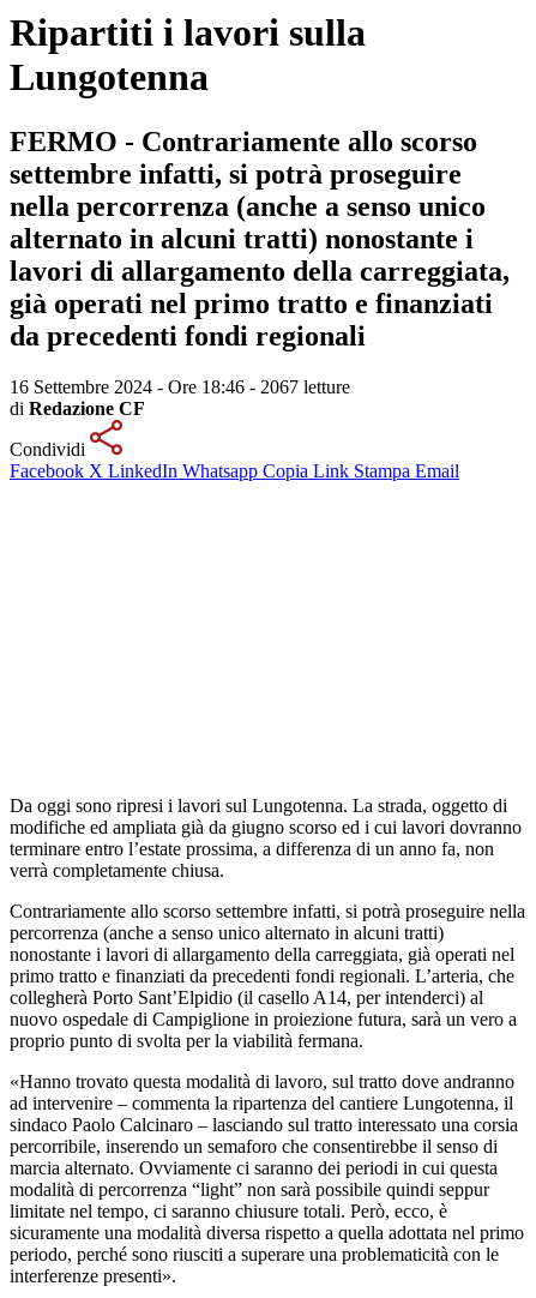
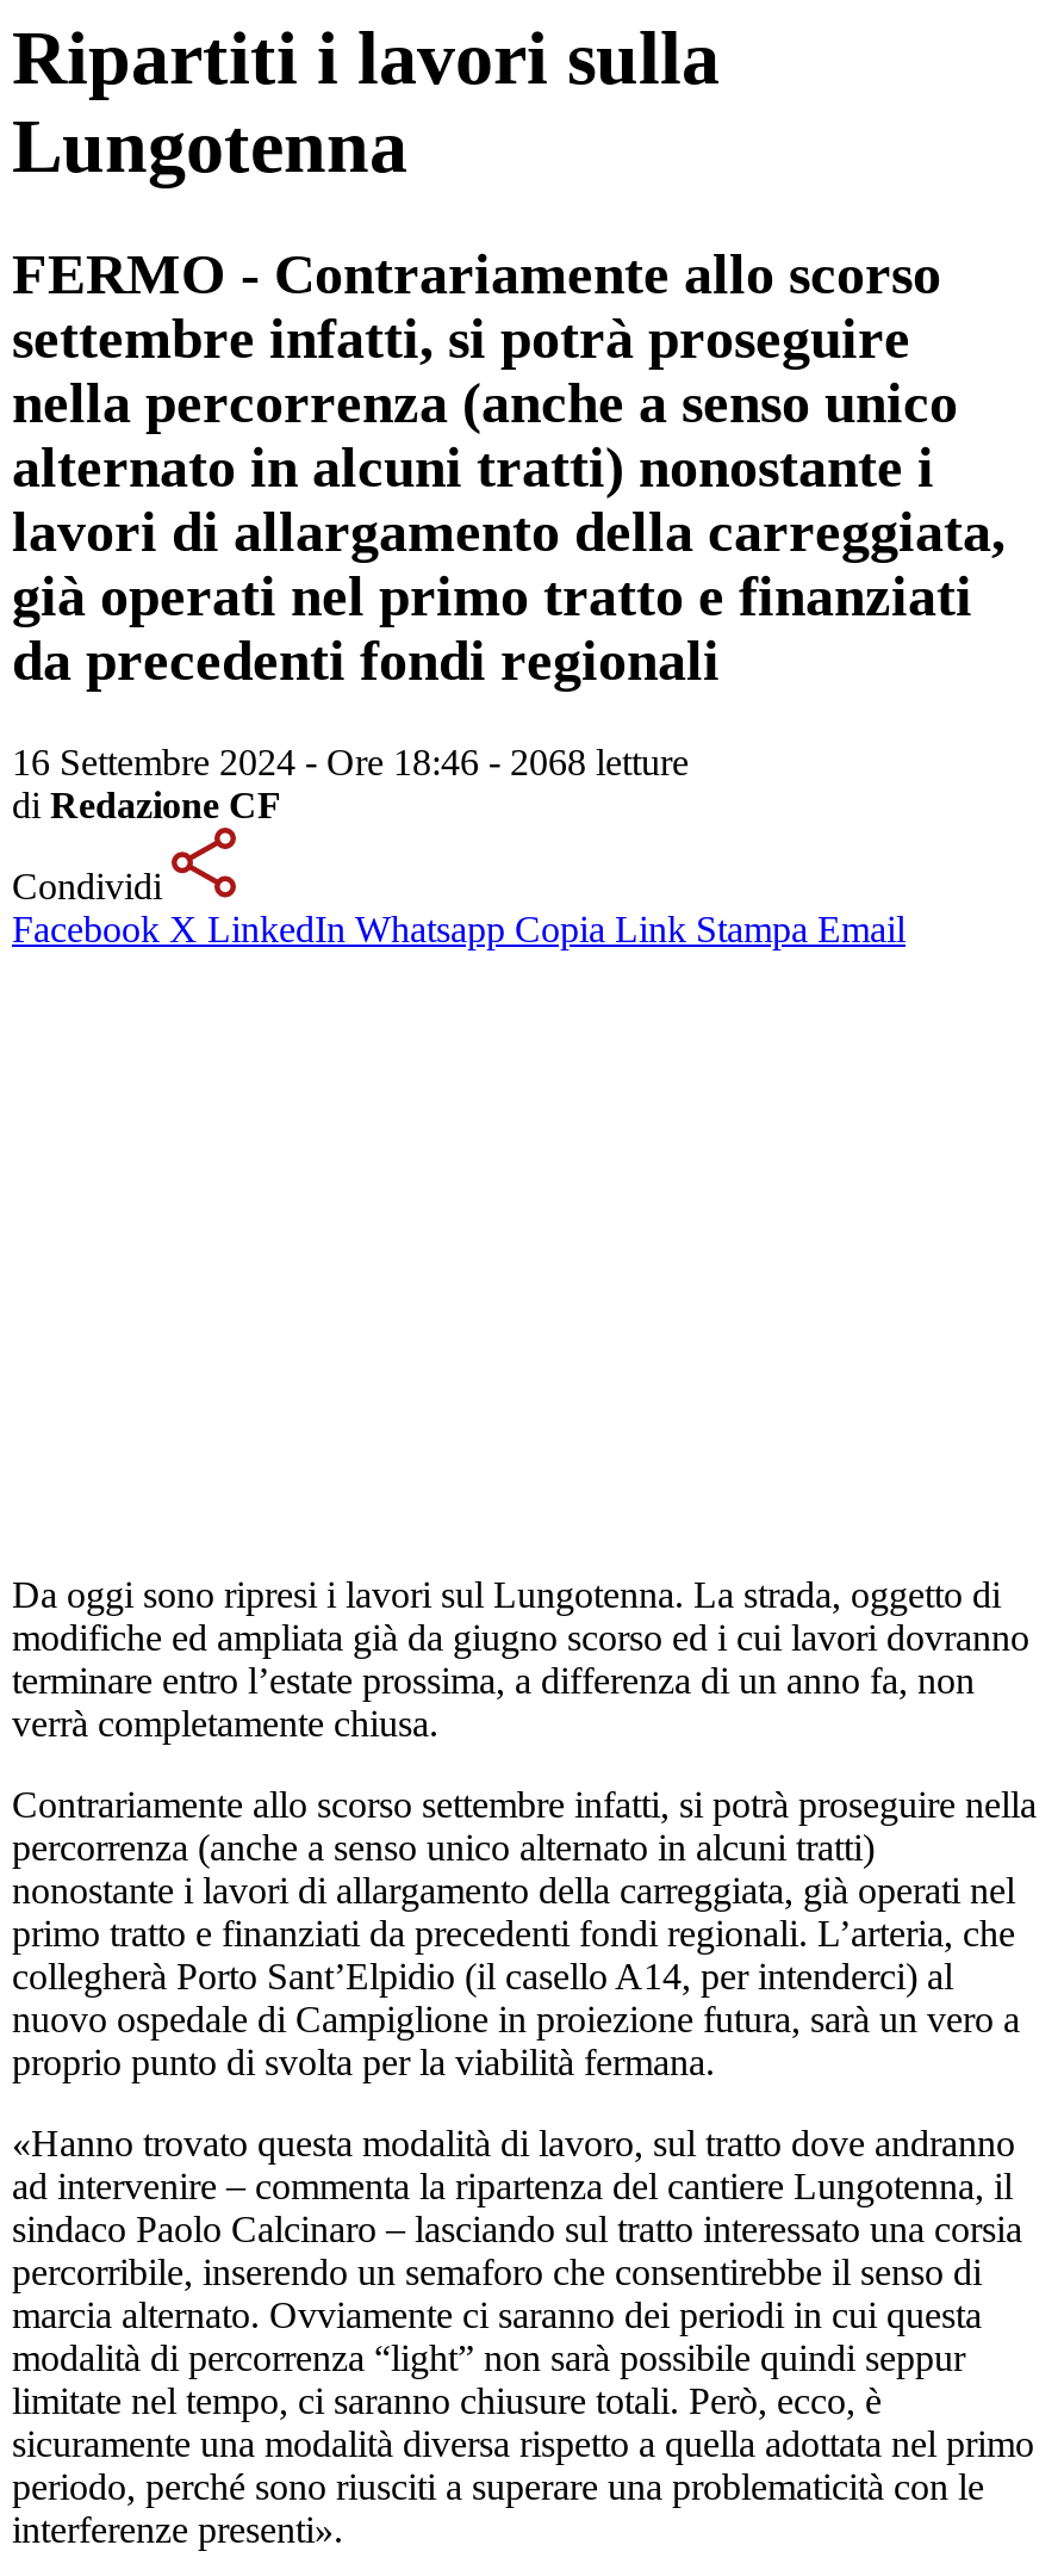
- 16 Settembre 2024 - Ore 18:46 - 2067 letture
+ 16 Settembre 2024 - Ore 18:46 - 2068 letture
